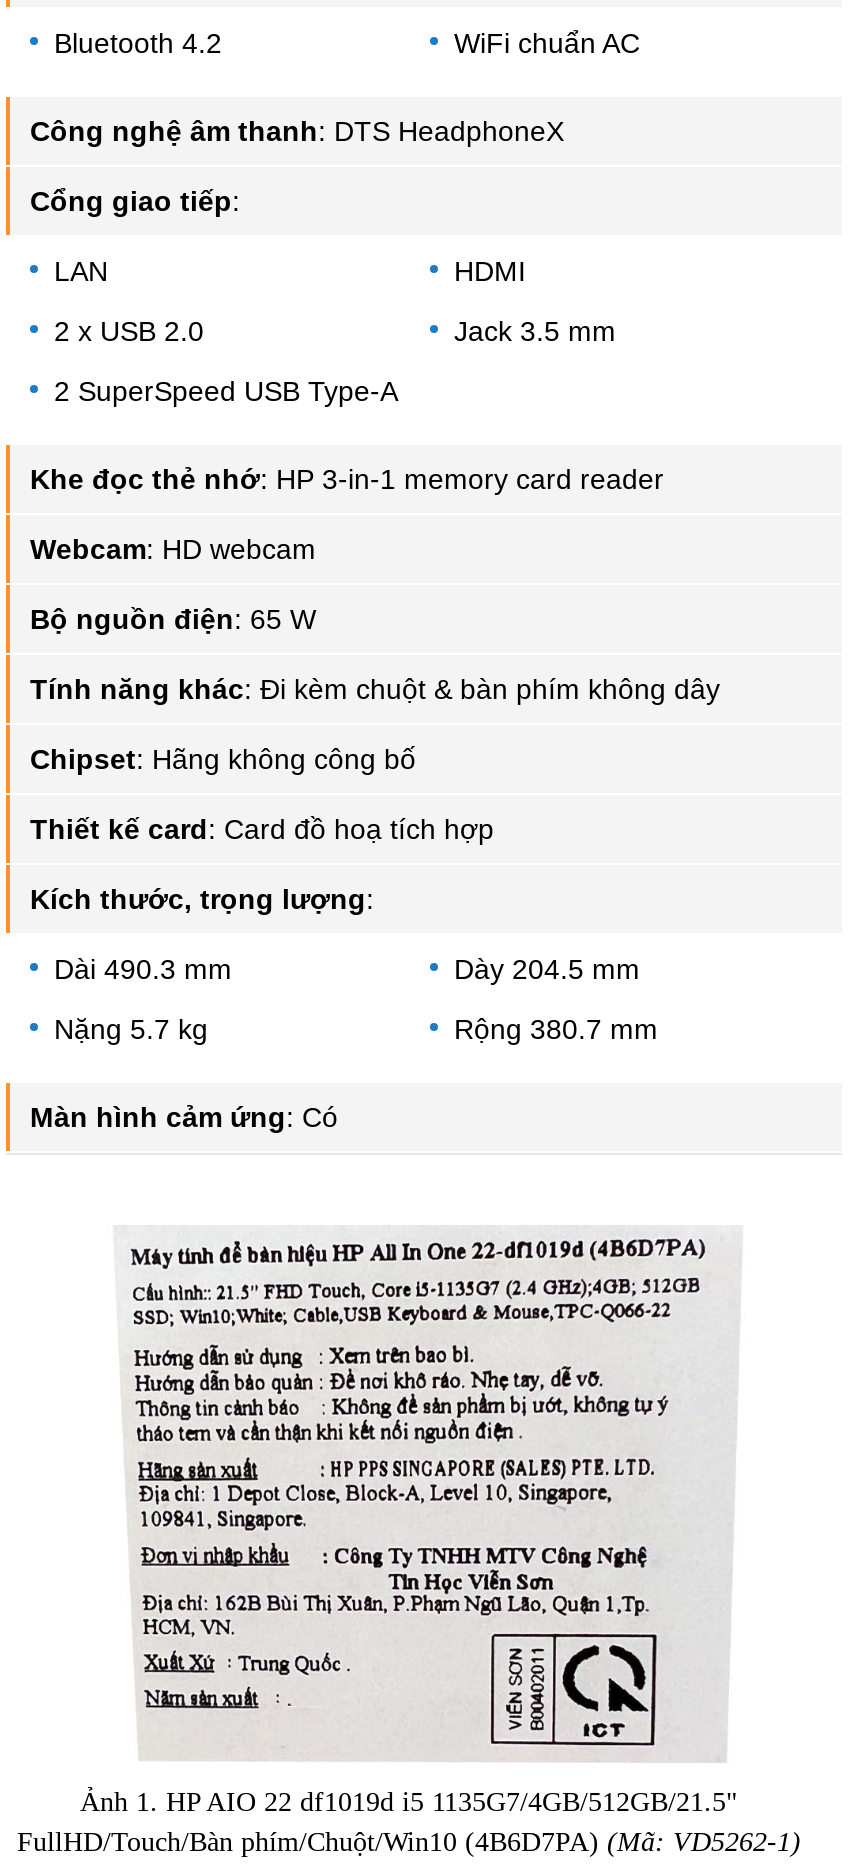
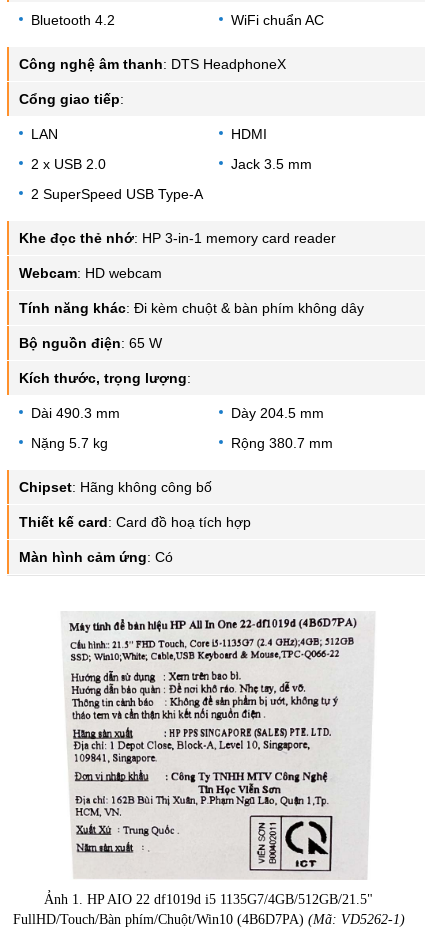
moved down: Bộ nguồn điện: 65 W

moved up: Tính năng khác: Đi kèm chuột & bàn phím không dây

moved down: Chipset: Hãng không công bố | Thiết kế card: Card đồ hoạ tích hợp

moved up: Kích thước, trọng lượng: | Dài 490.3 mm | Dày 204.5 mm | Nặng 5.7 kg | Rộng 380.7 mm
